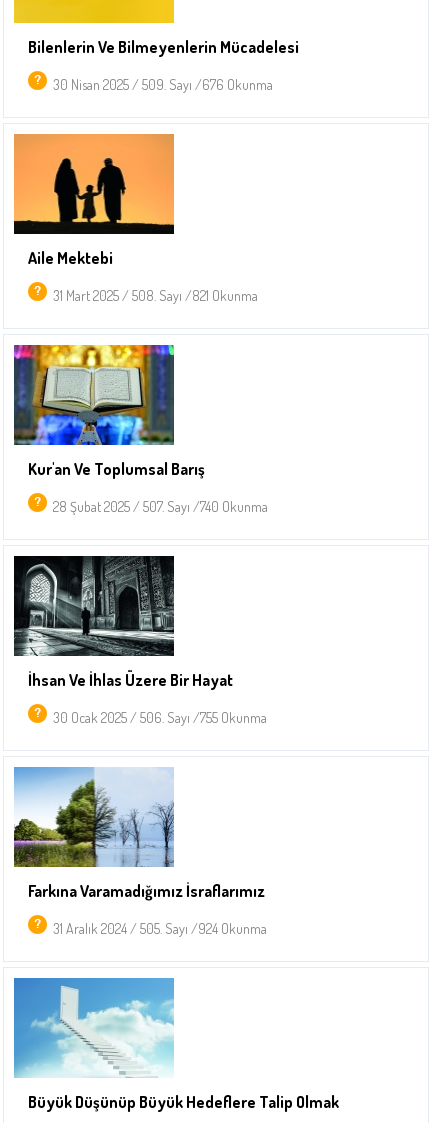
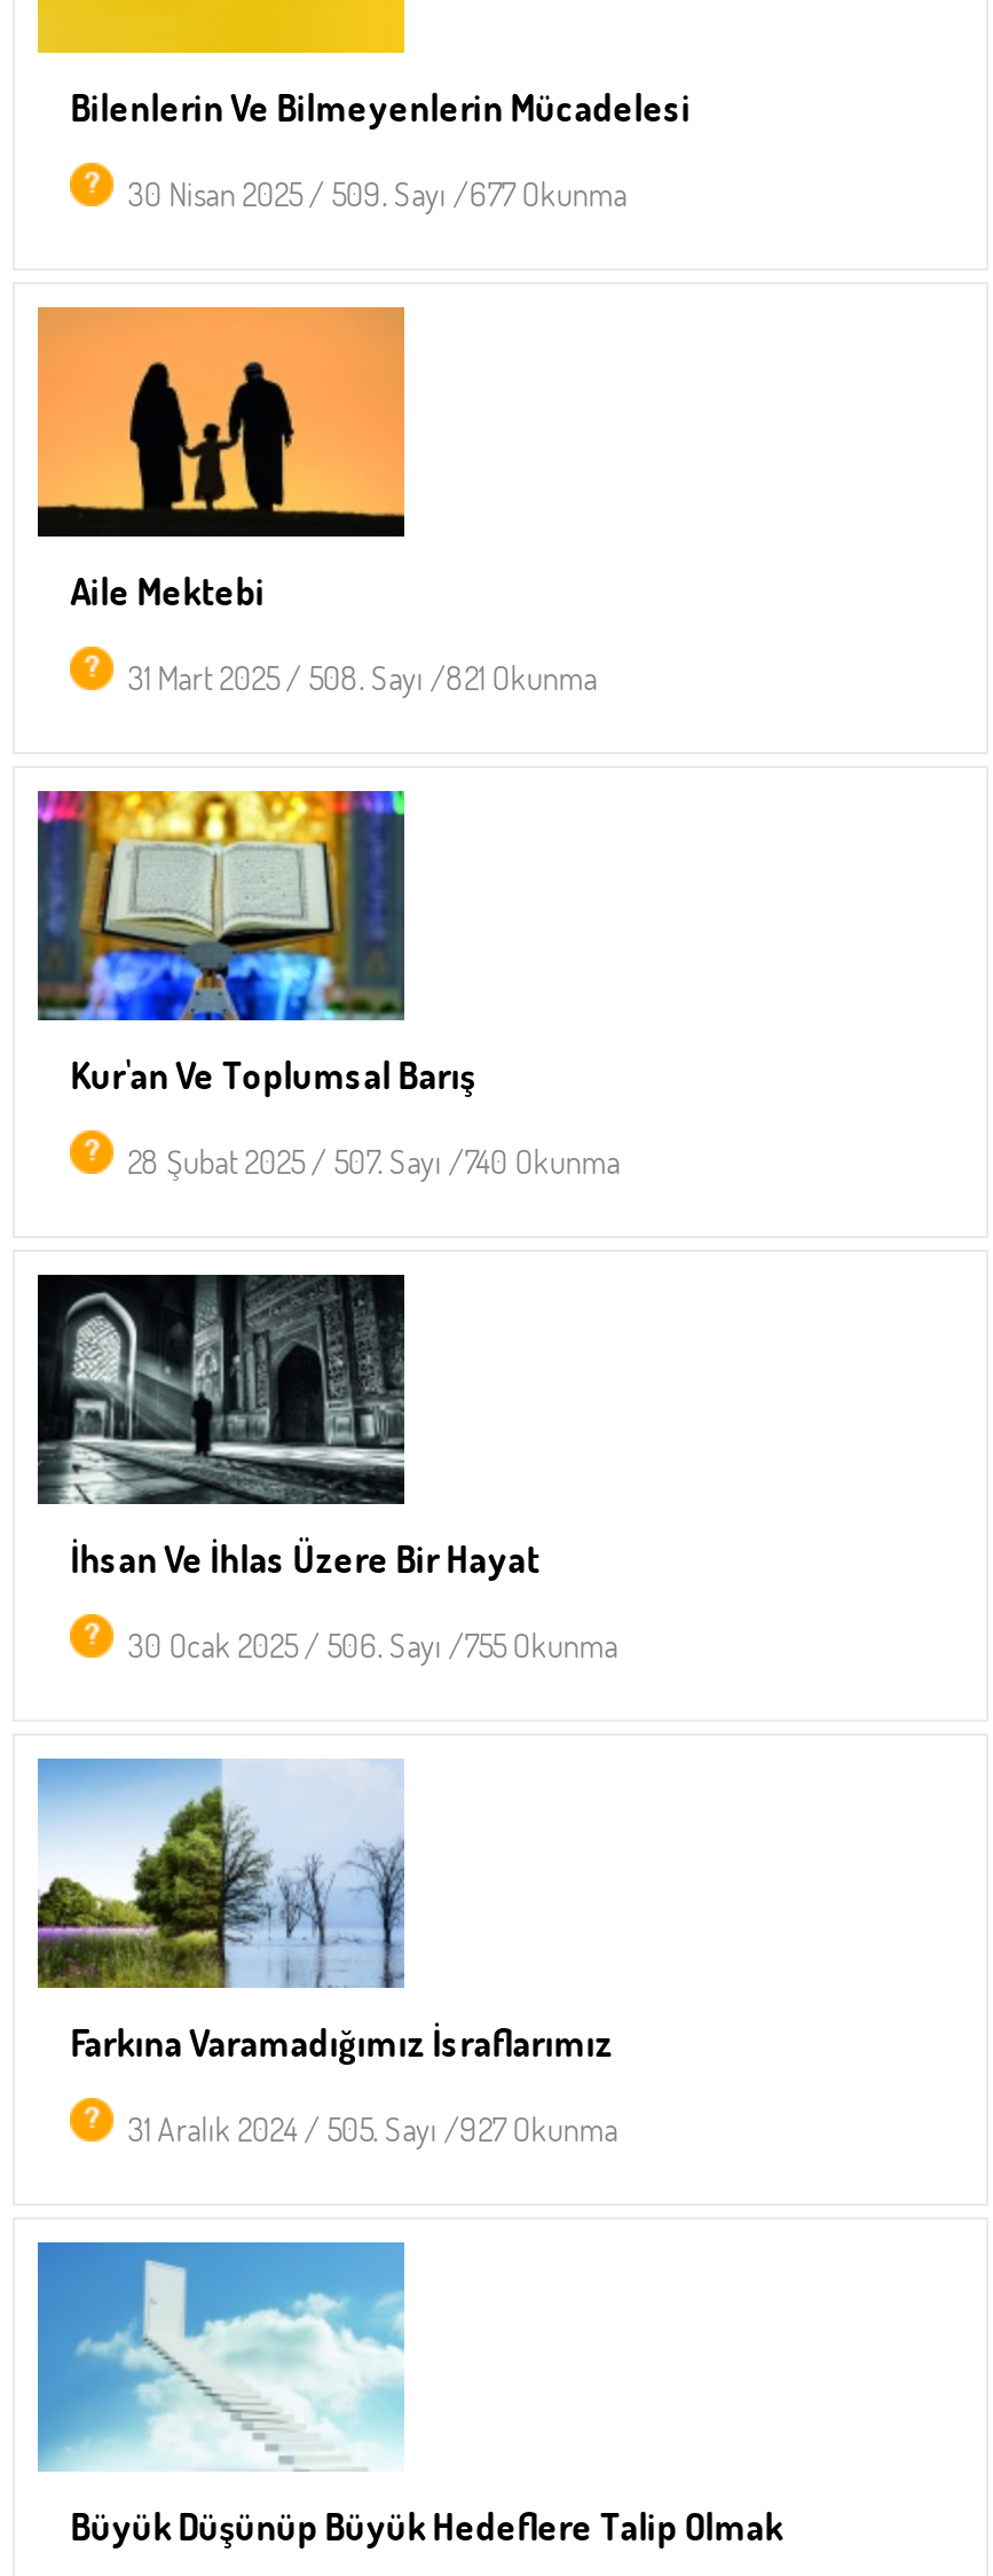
- 30 Nisan 2025 / 509. Sayı /676 Okunma
+ 30 Nisan 2025 / 509. Sayı /677 Okunma

- 31 Aralık 2024 / 505. Sayı /924 Okunma
+ 31 Aralık 2024 / 505. Sayı /927 Okunma
